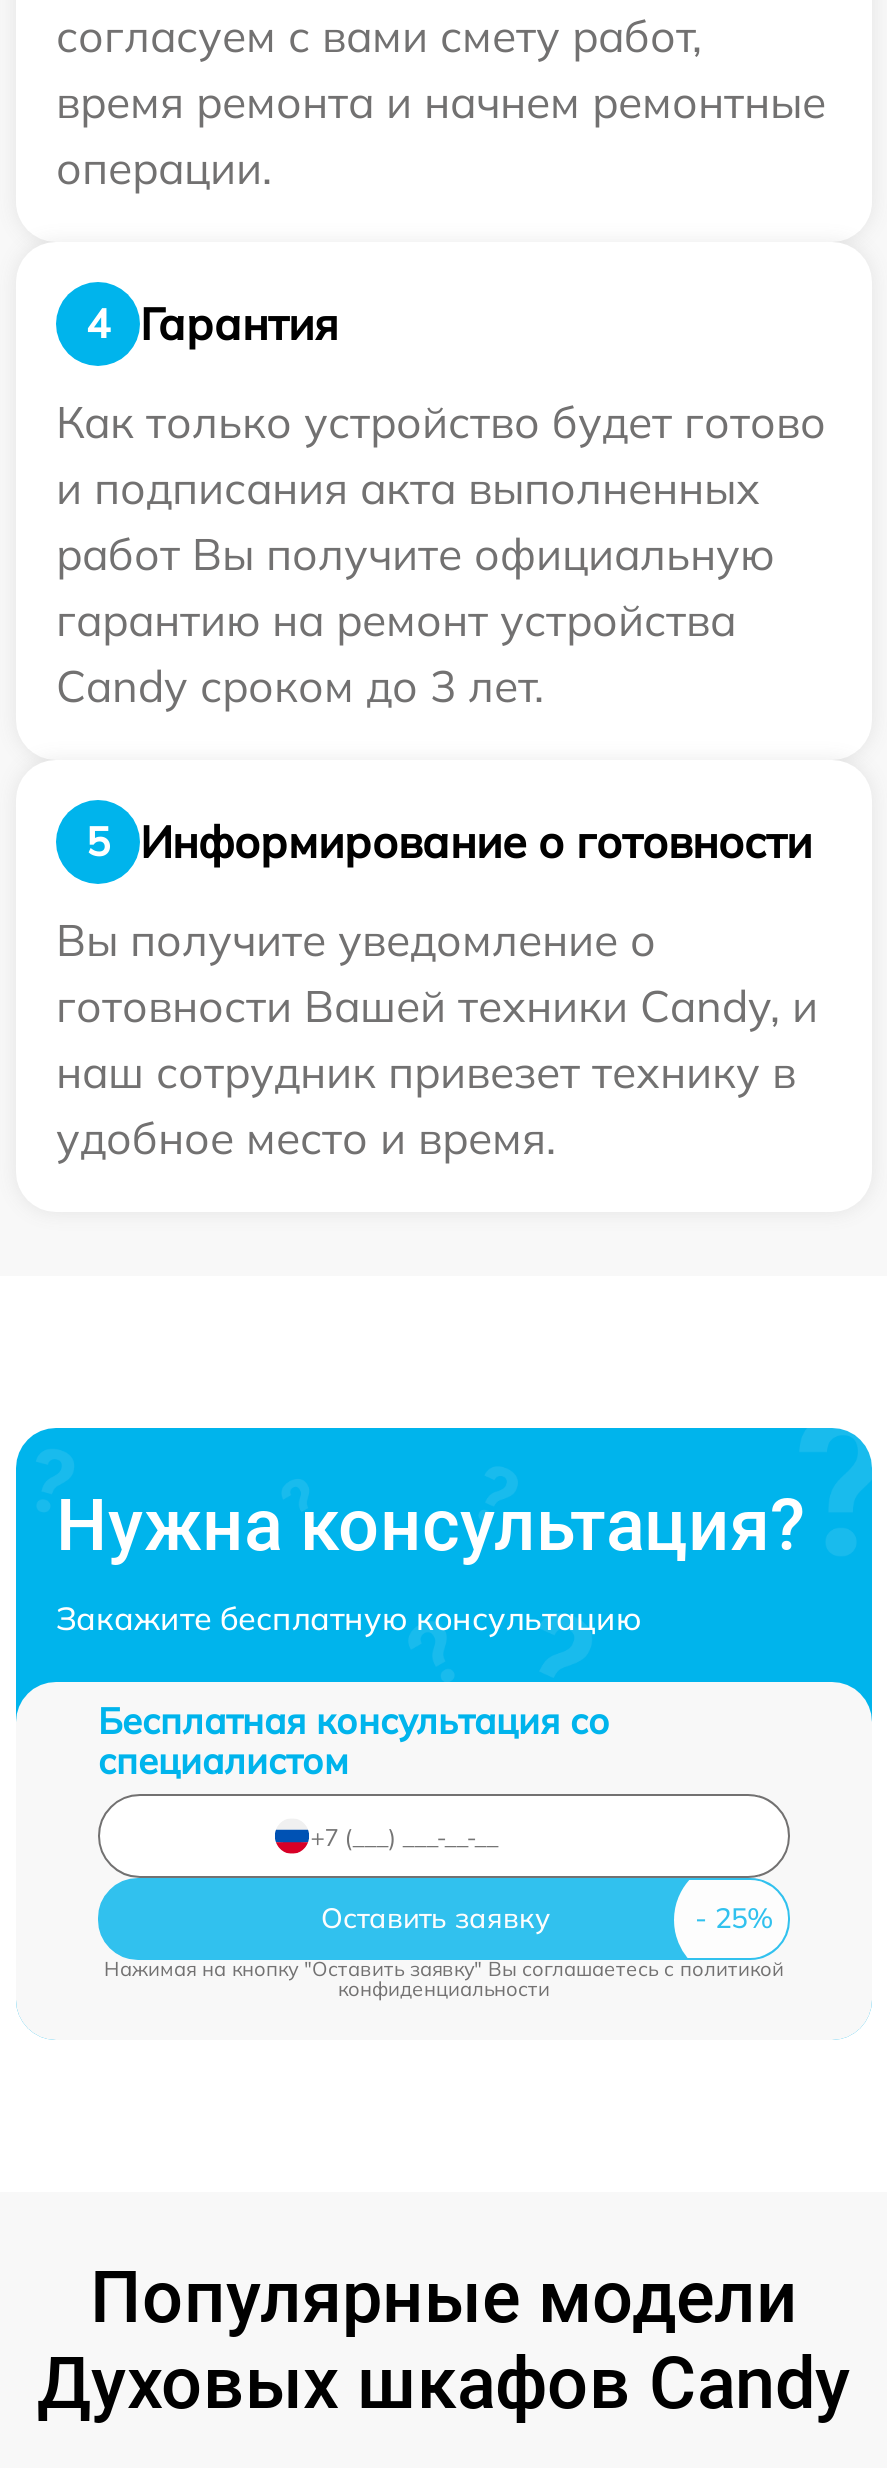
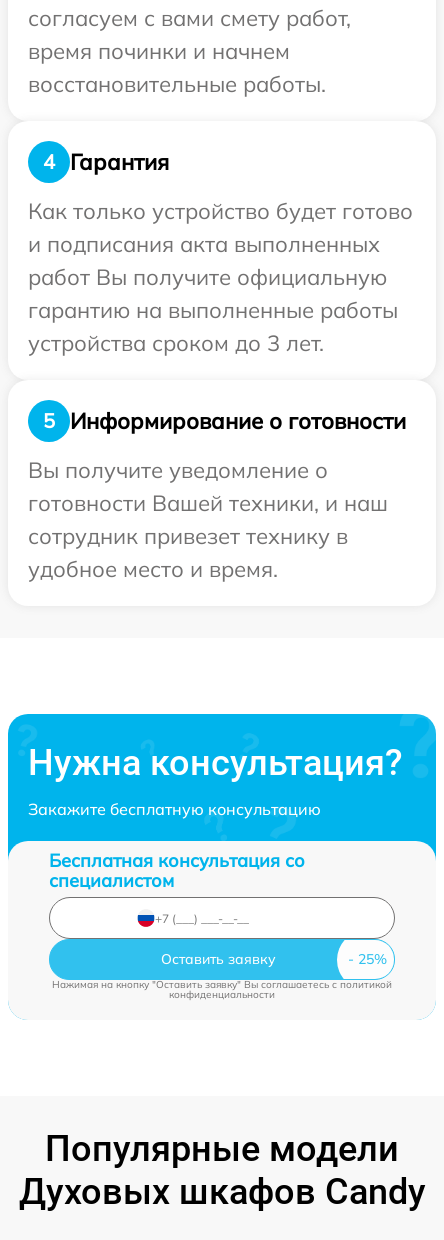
- время ремонта и начнем ремонтные
- операции.
+ время починки и начнем
+ восстановительные работы.

- гарантию на ремонт устройства
+ гарантию на выполненные работы

- Candy сроком до 3 лет.
+ устройства сроком до 3 лет.

- готовности Вашей техники Candy, и
- наш сотрудник привезет технику в
+ готовности Вашей техники, и наш
+ сотрудник привезет технику в
